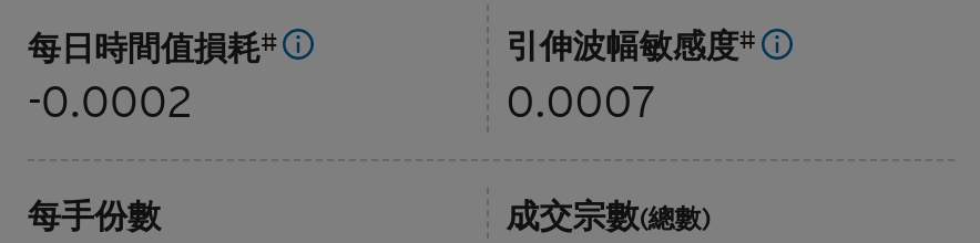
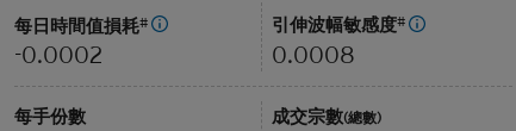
- 0.0007
+ 0.0008
